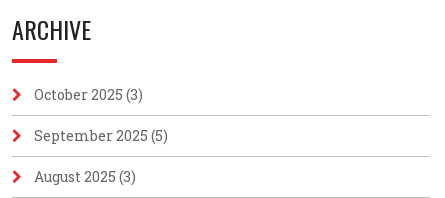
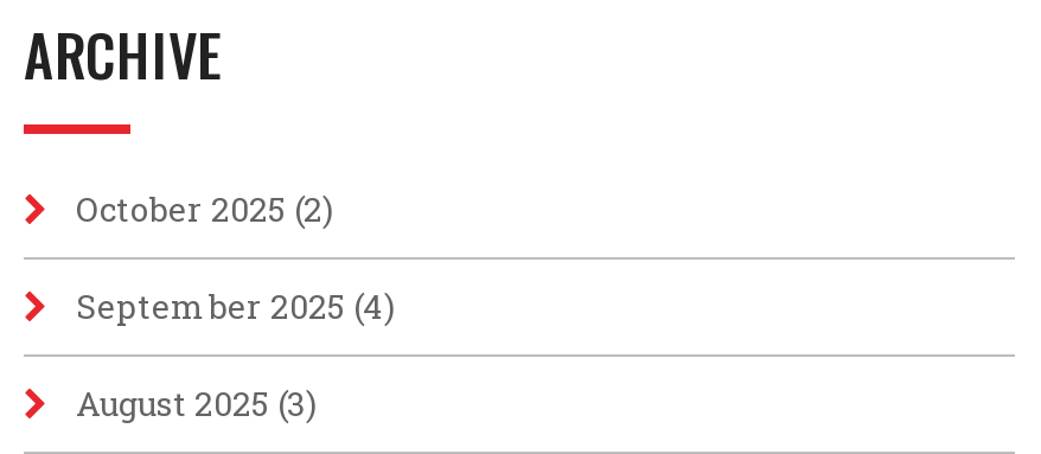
- October 2025 (3)
+ October 2025 (2)

- September 2025 (5)
+ September 2025 (4)
